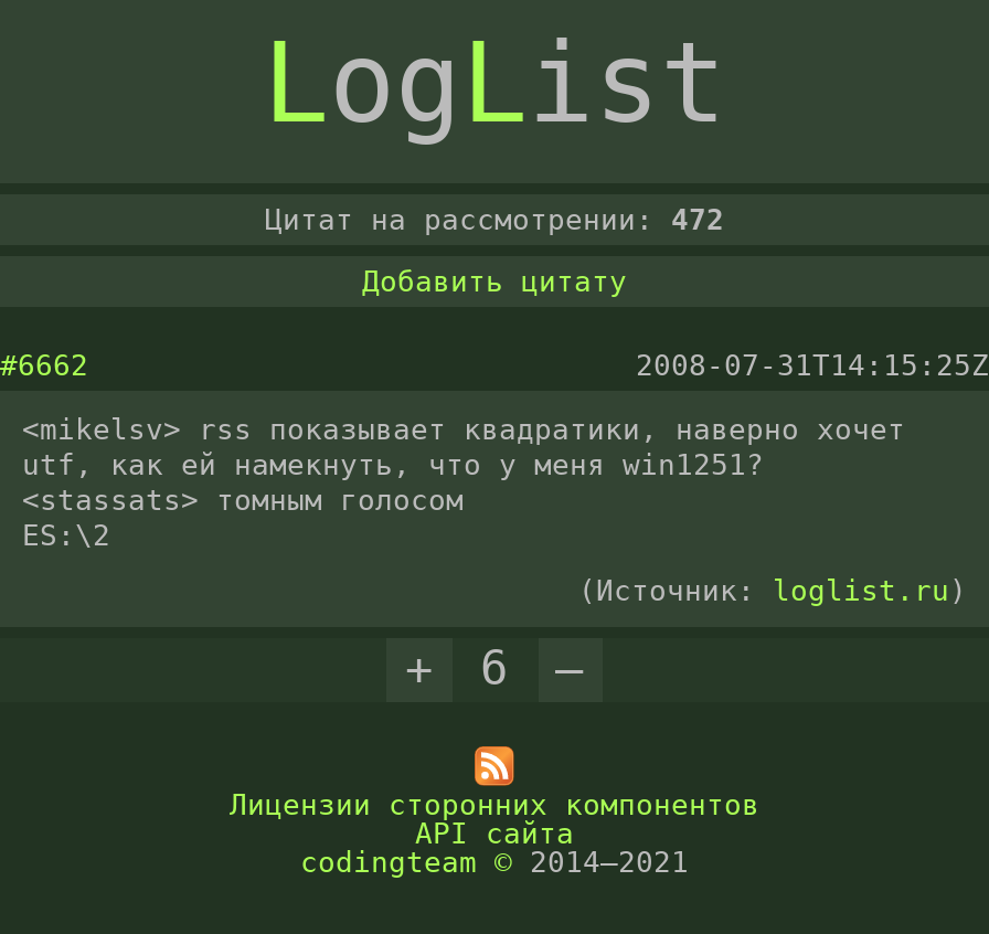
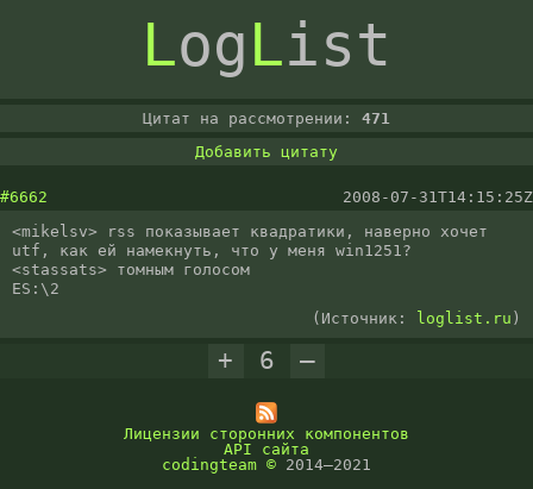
- Цитат на рассмотрении: 472
+ Цитат на рассмотрении: 471
